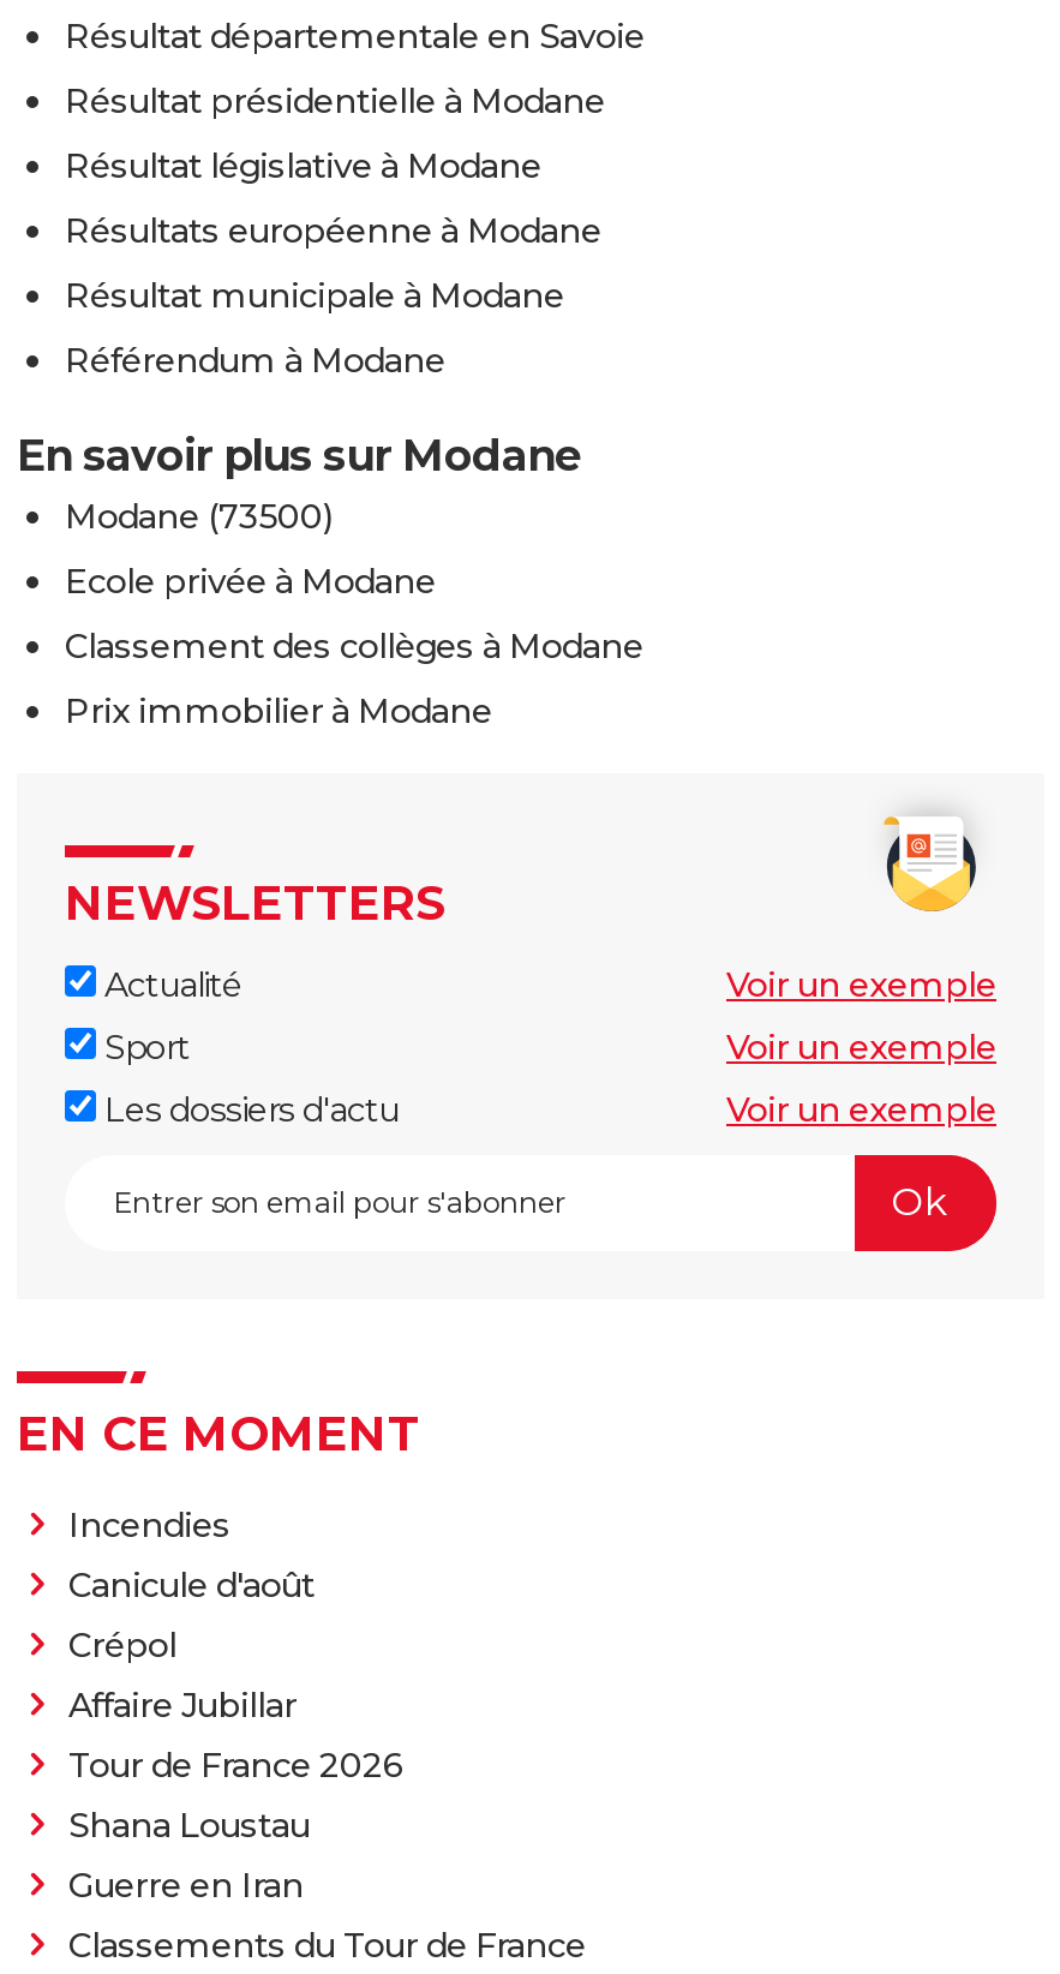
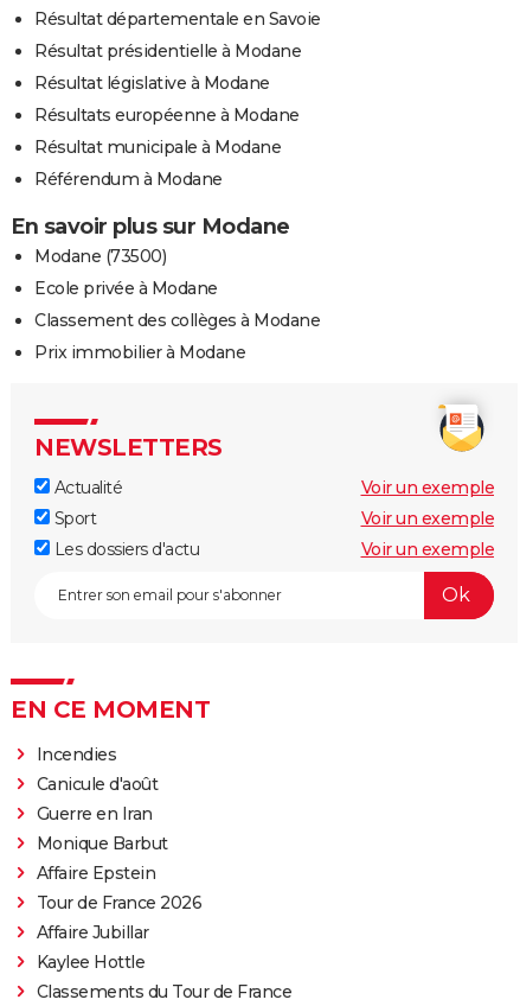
- Crépol
- Shana Loustau

moved down: Tour de France 2026 | Affaire Jubillar

moved up: Guerre en Iran

+ Monique Barbut
+ Affaire Epstein
+ Kaylee Hottle
